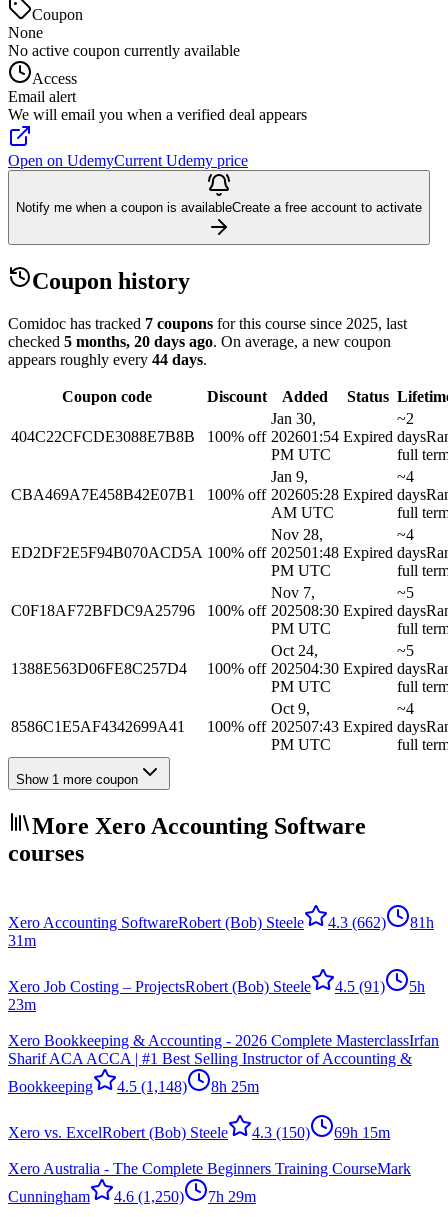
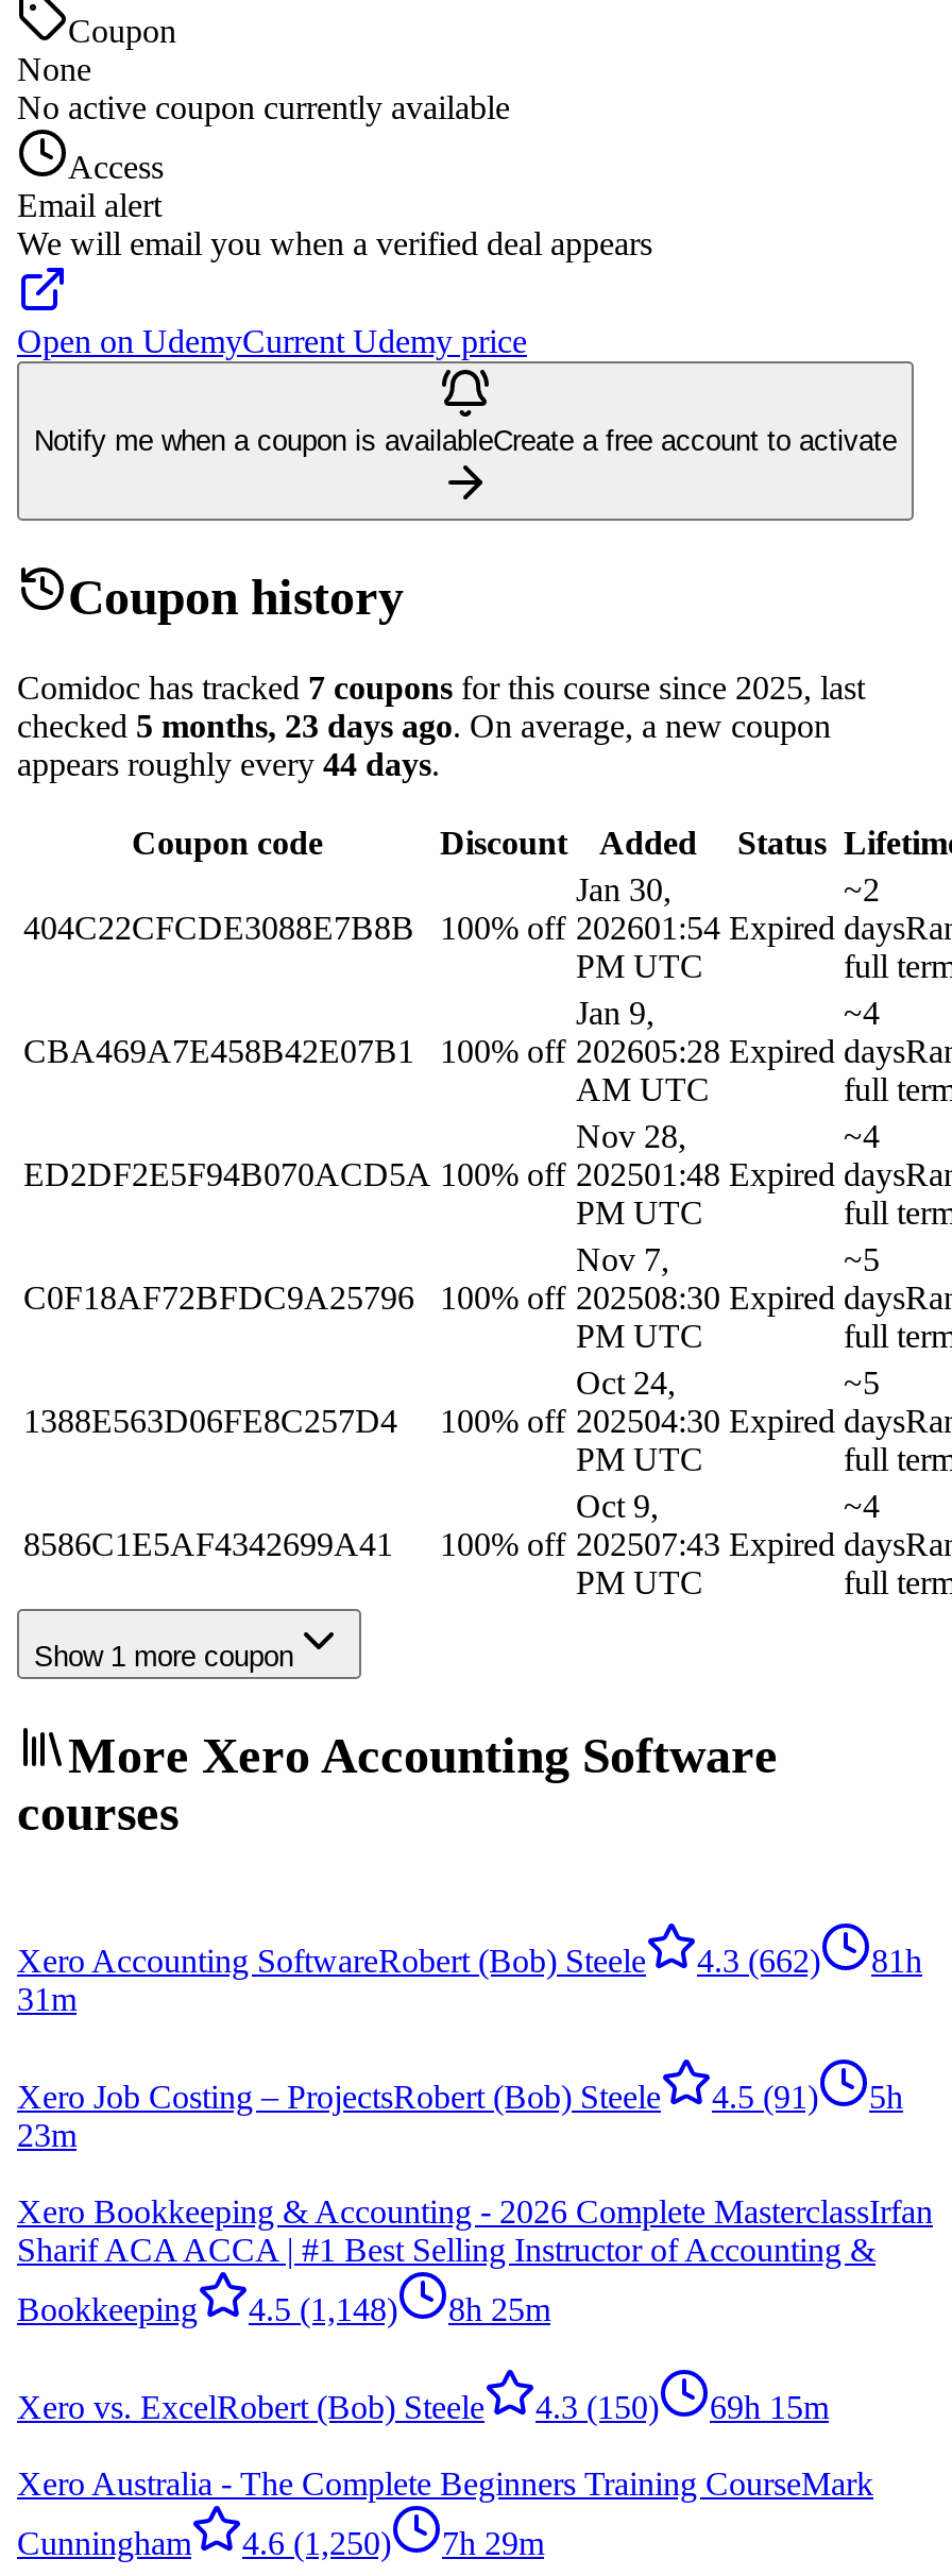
- checked 5 months, 20 days ago. On average, a new coupon
+ checked 5 months, 23 days ago. On average, a new coupon
